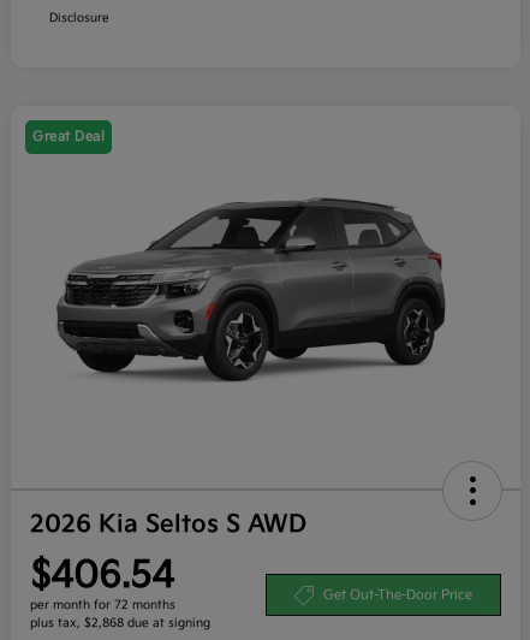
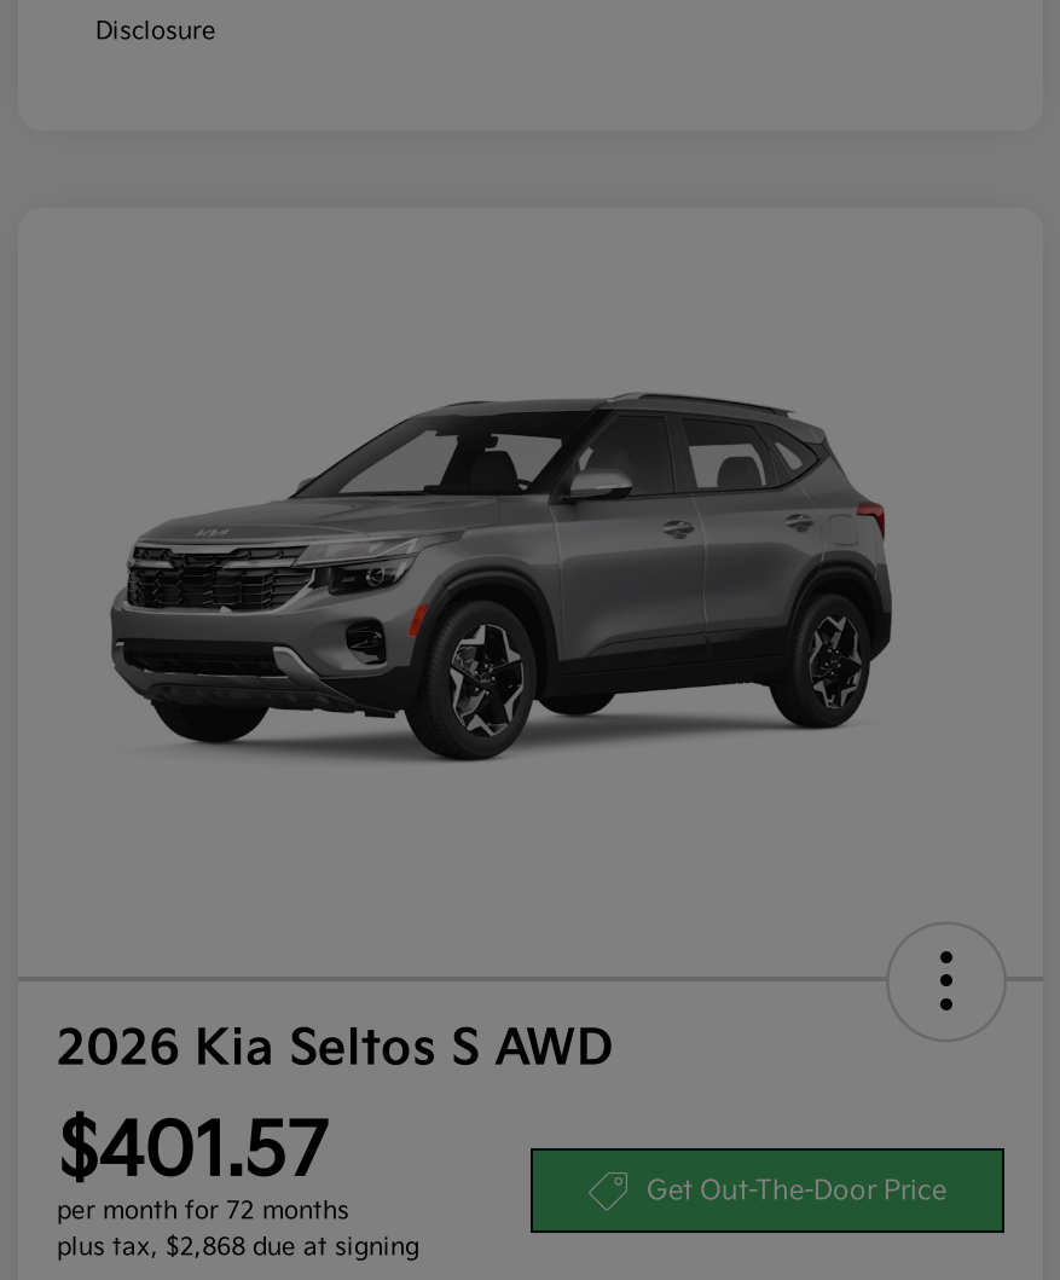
- Great Deal

- $406.54
+ $401.57
